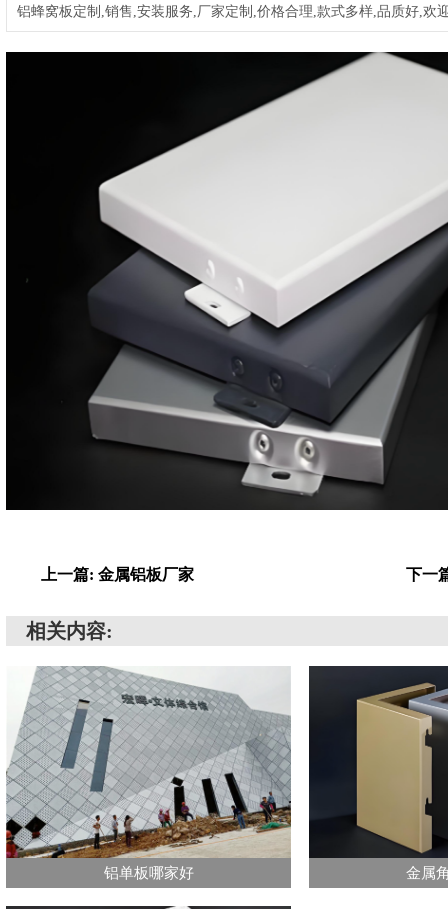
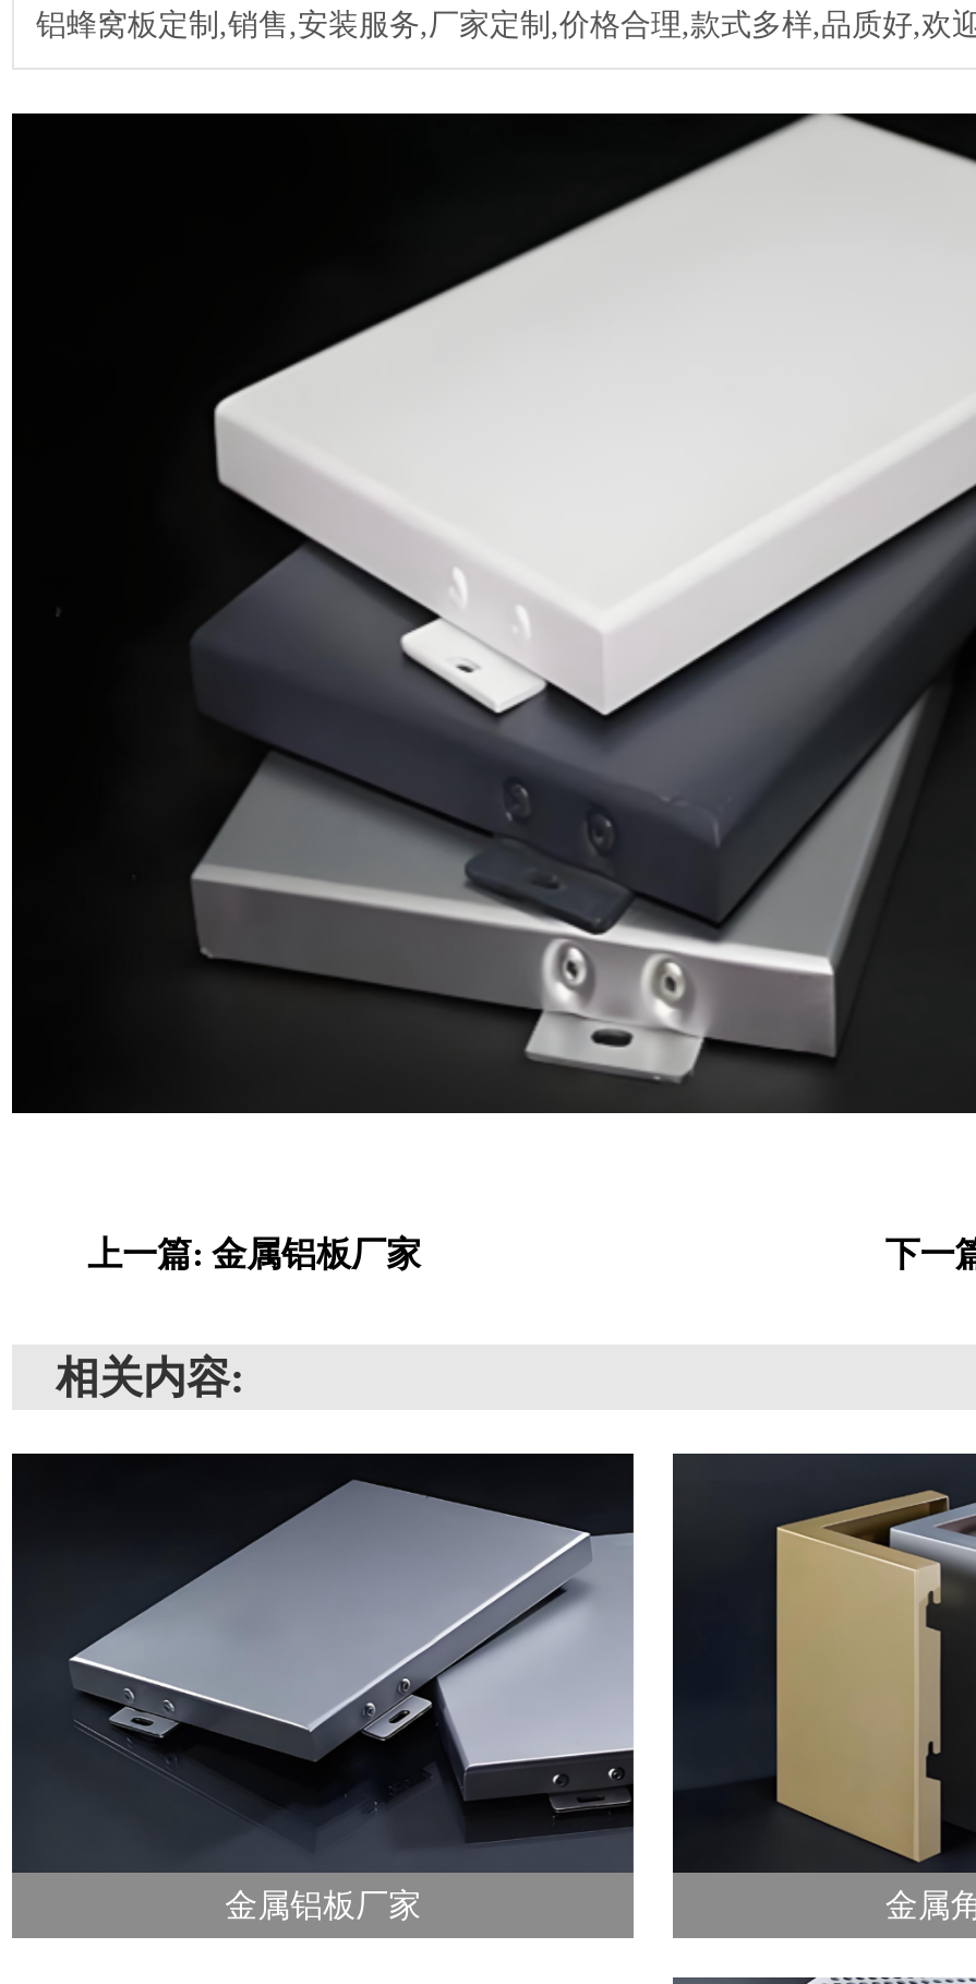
- [image]
- 铝单板哪家好
+ [image]
+ 金属铝板厂家
